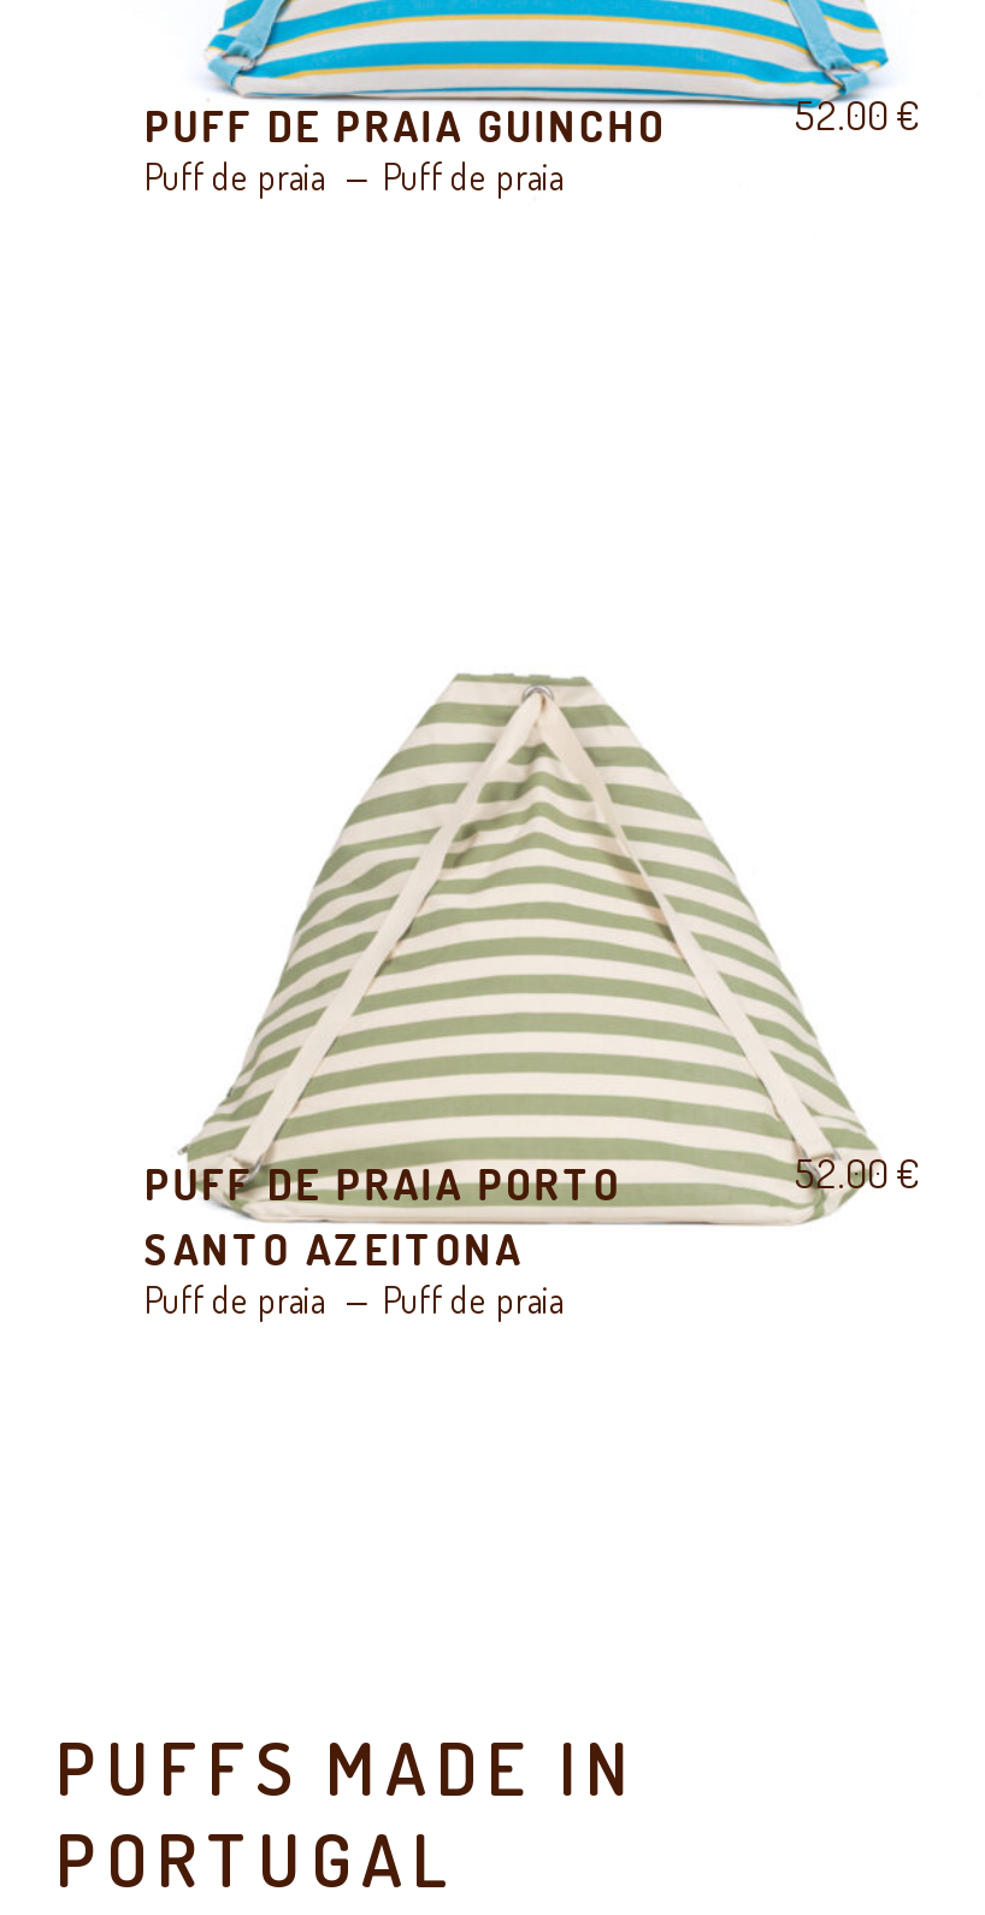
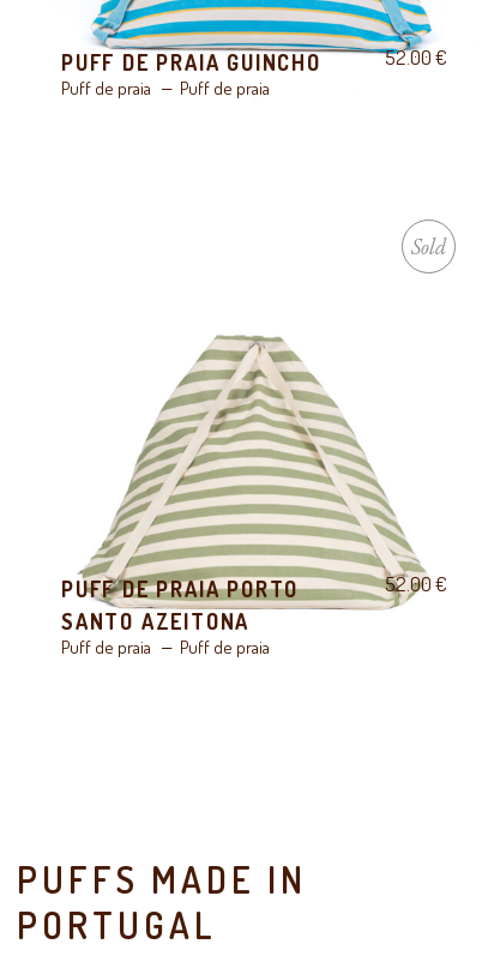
+ Sold
